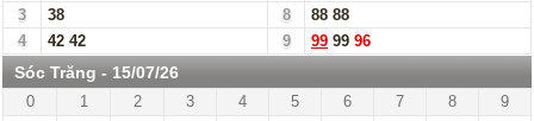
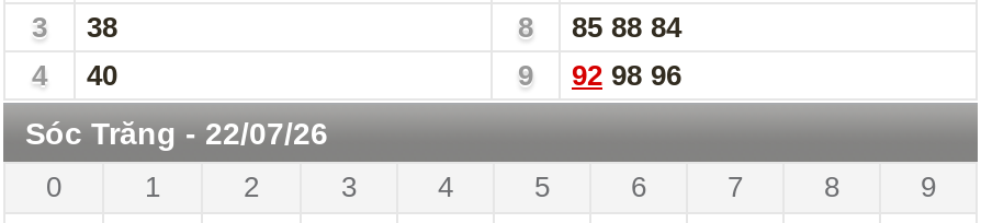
- 8 88 88
+ 8 85 88 84

- 4 42 42
+ 4 40

- 9 99 99 96
+ 9 92 98 96

- Sóc Trăng - 15/07/26
+ Sóc Trăng - 22/07/26
